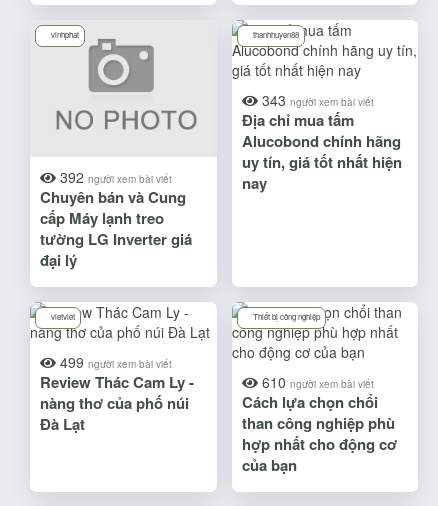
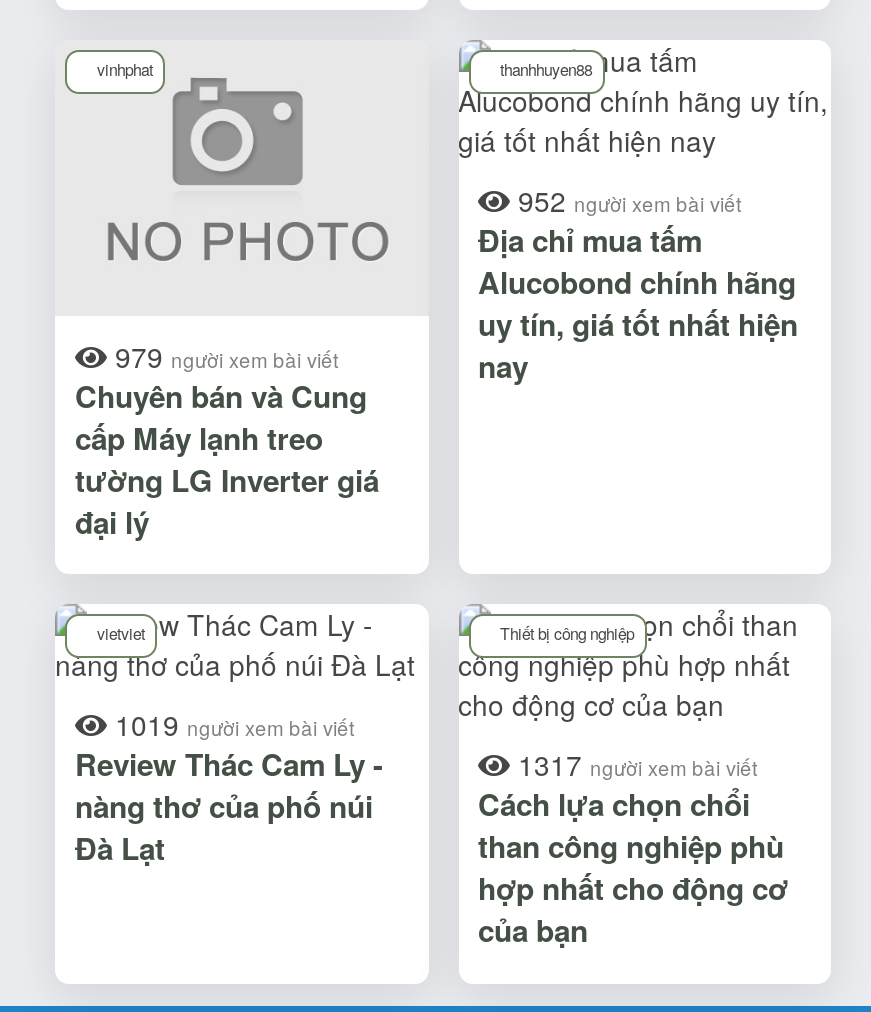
- 343 người xem bài viết
+ 952 người xem bài viết

- 392 người xem bài viết
+ 979 người xem bài viết

- 499 người xem bài viết
+ 1019 người xem bài viết

- 610 người xem bài viết
+ 1317 người xem bài viết
